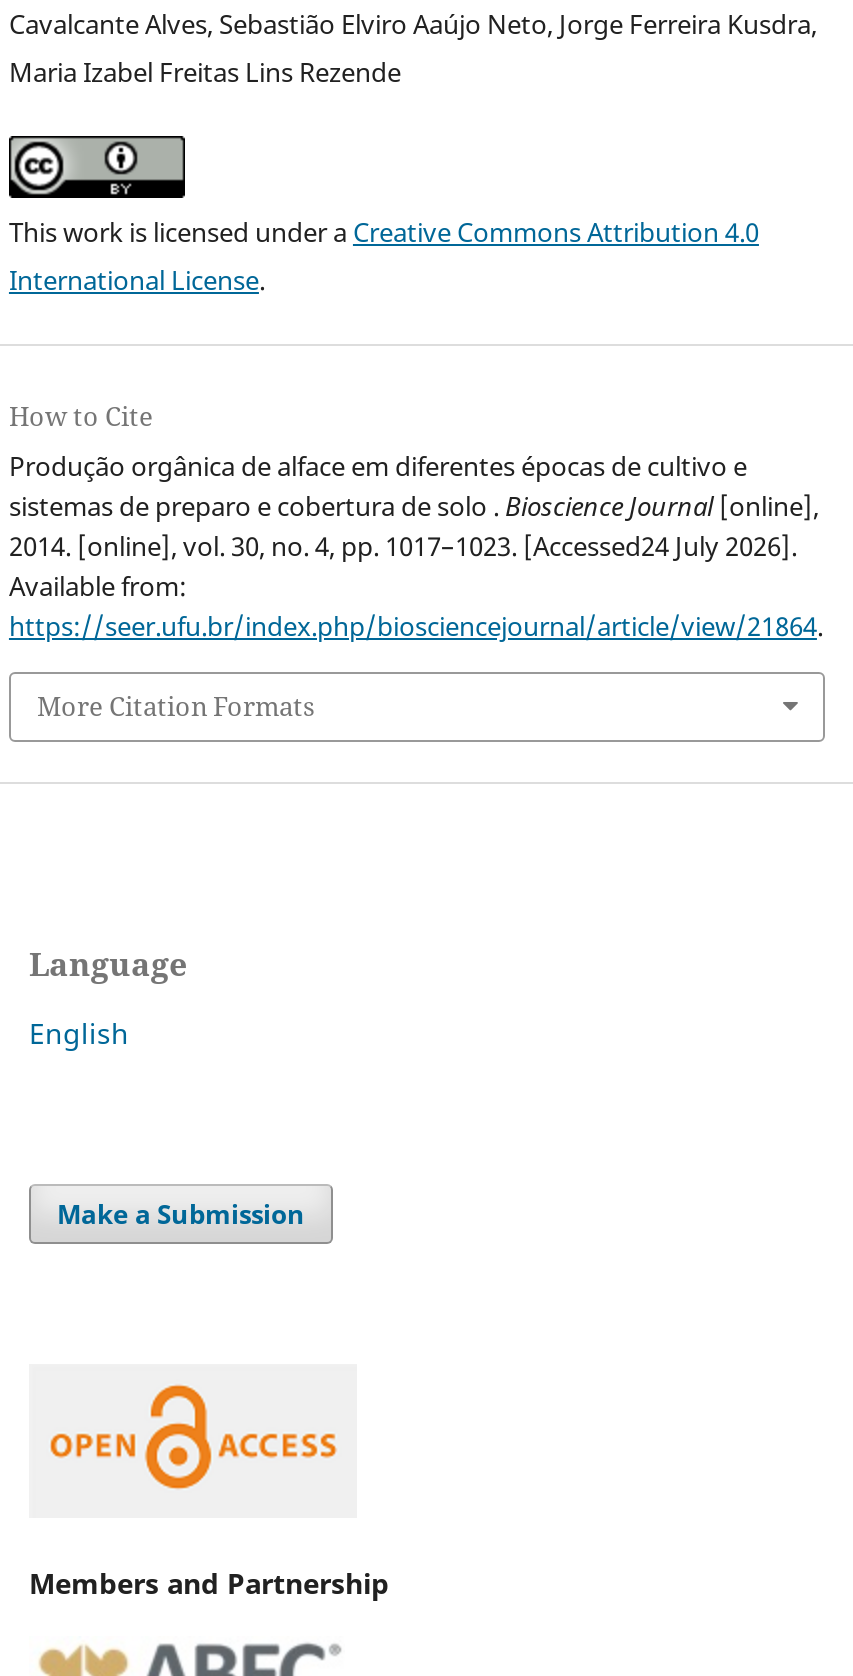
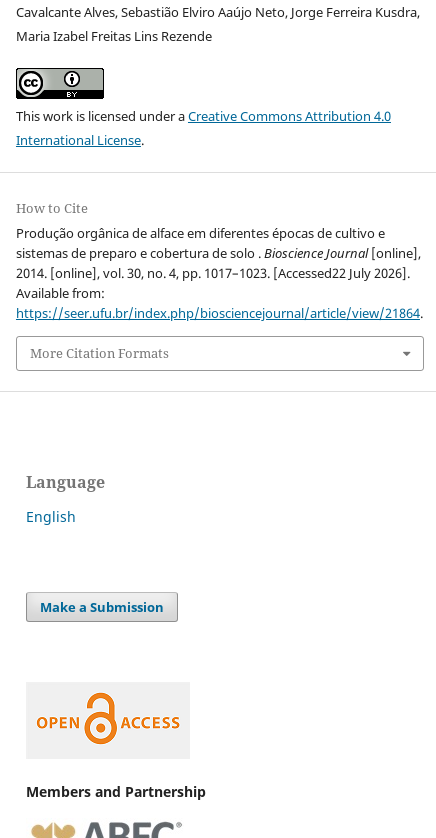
- 2014. [online], vol. 30, no. 4, pp. 1017–1023. [Accessed24 July 2026].
+ 2014. [online], vol. 30, no. 4, pp. 1017–1023. [Accessed22 July 2026].
